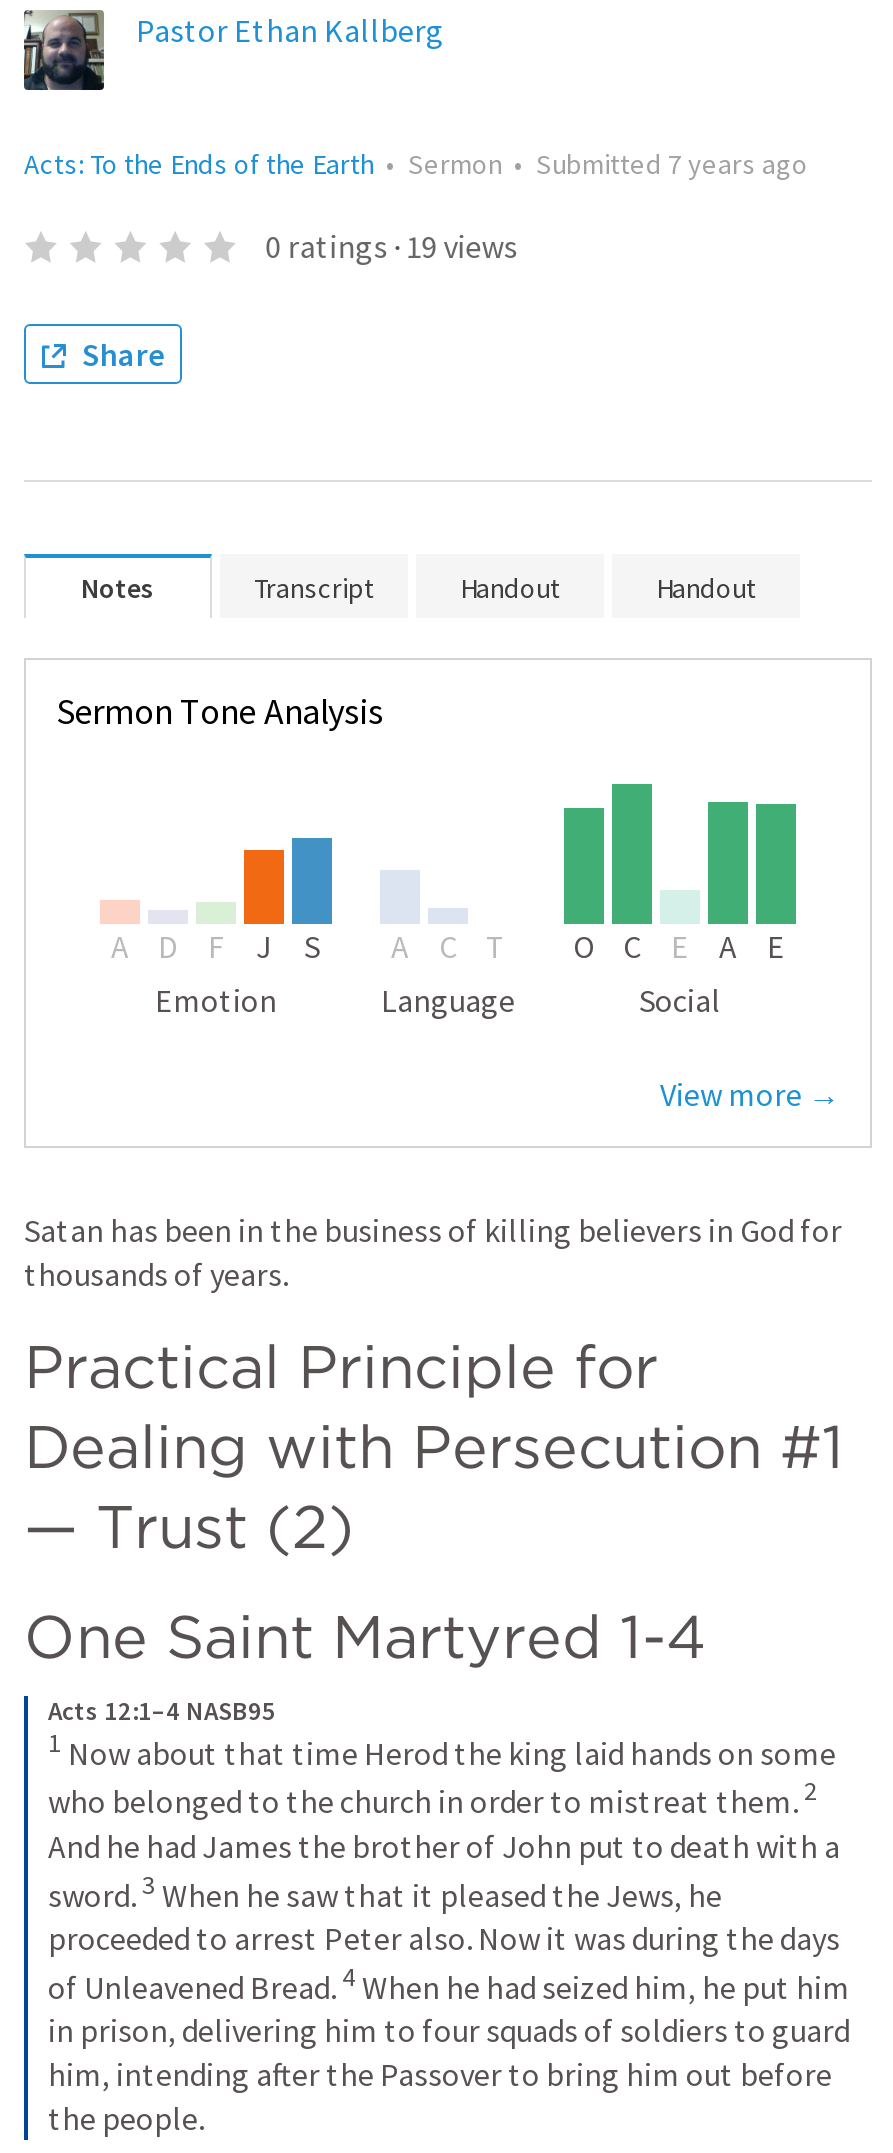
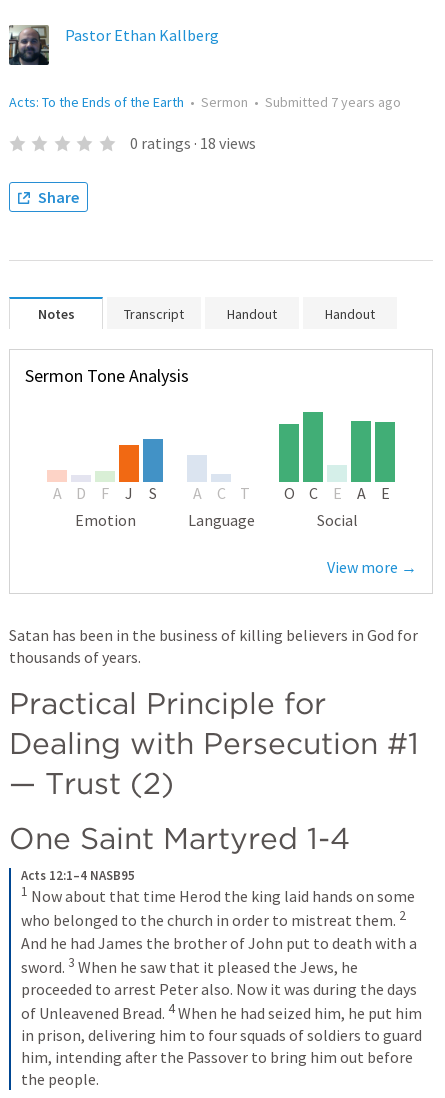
- 0 ratings · 19 views
+ 0 ratings · 18 views
